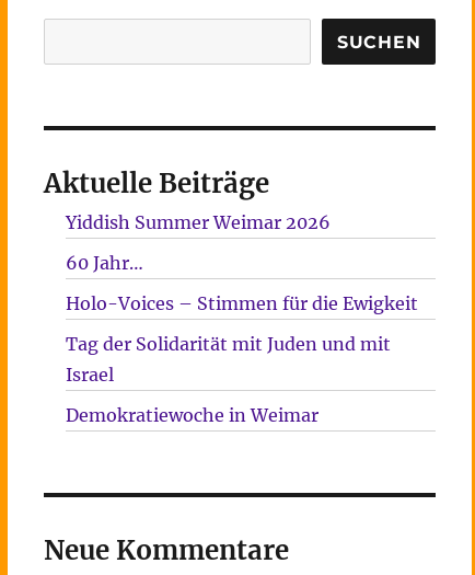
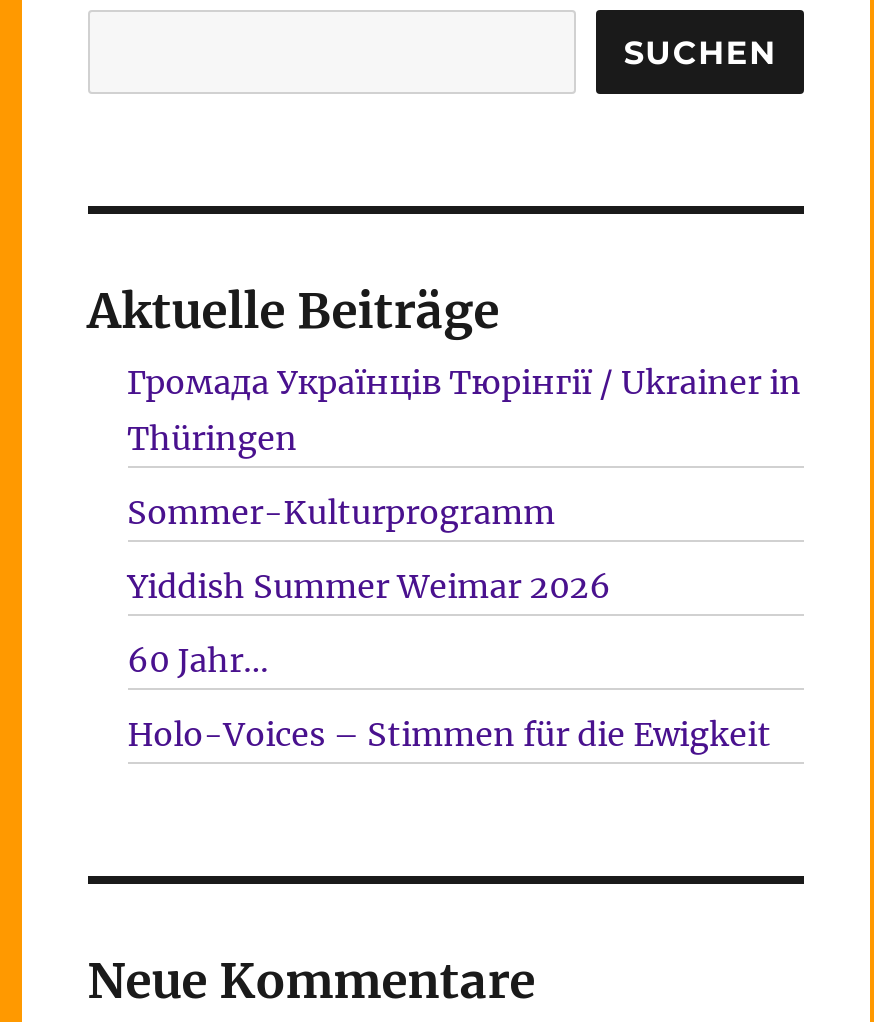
+ Громада Українців Тюрінгії / Ukrainer in
+ Thüringen
+ Sommer-Kulturprogramm

moved down: Yiddish Summer Weimar 2026 | 60 Jahr… | Holo-Voices – Stimmen für die Ewigkeit

- Tag der Solidarität mit Juden und mit
- Israel
- Demokratiewoche in Weimar
